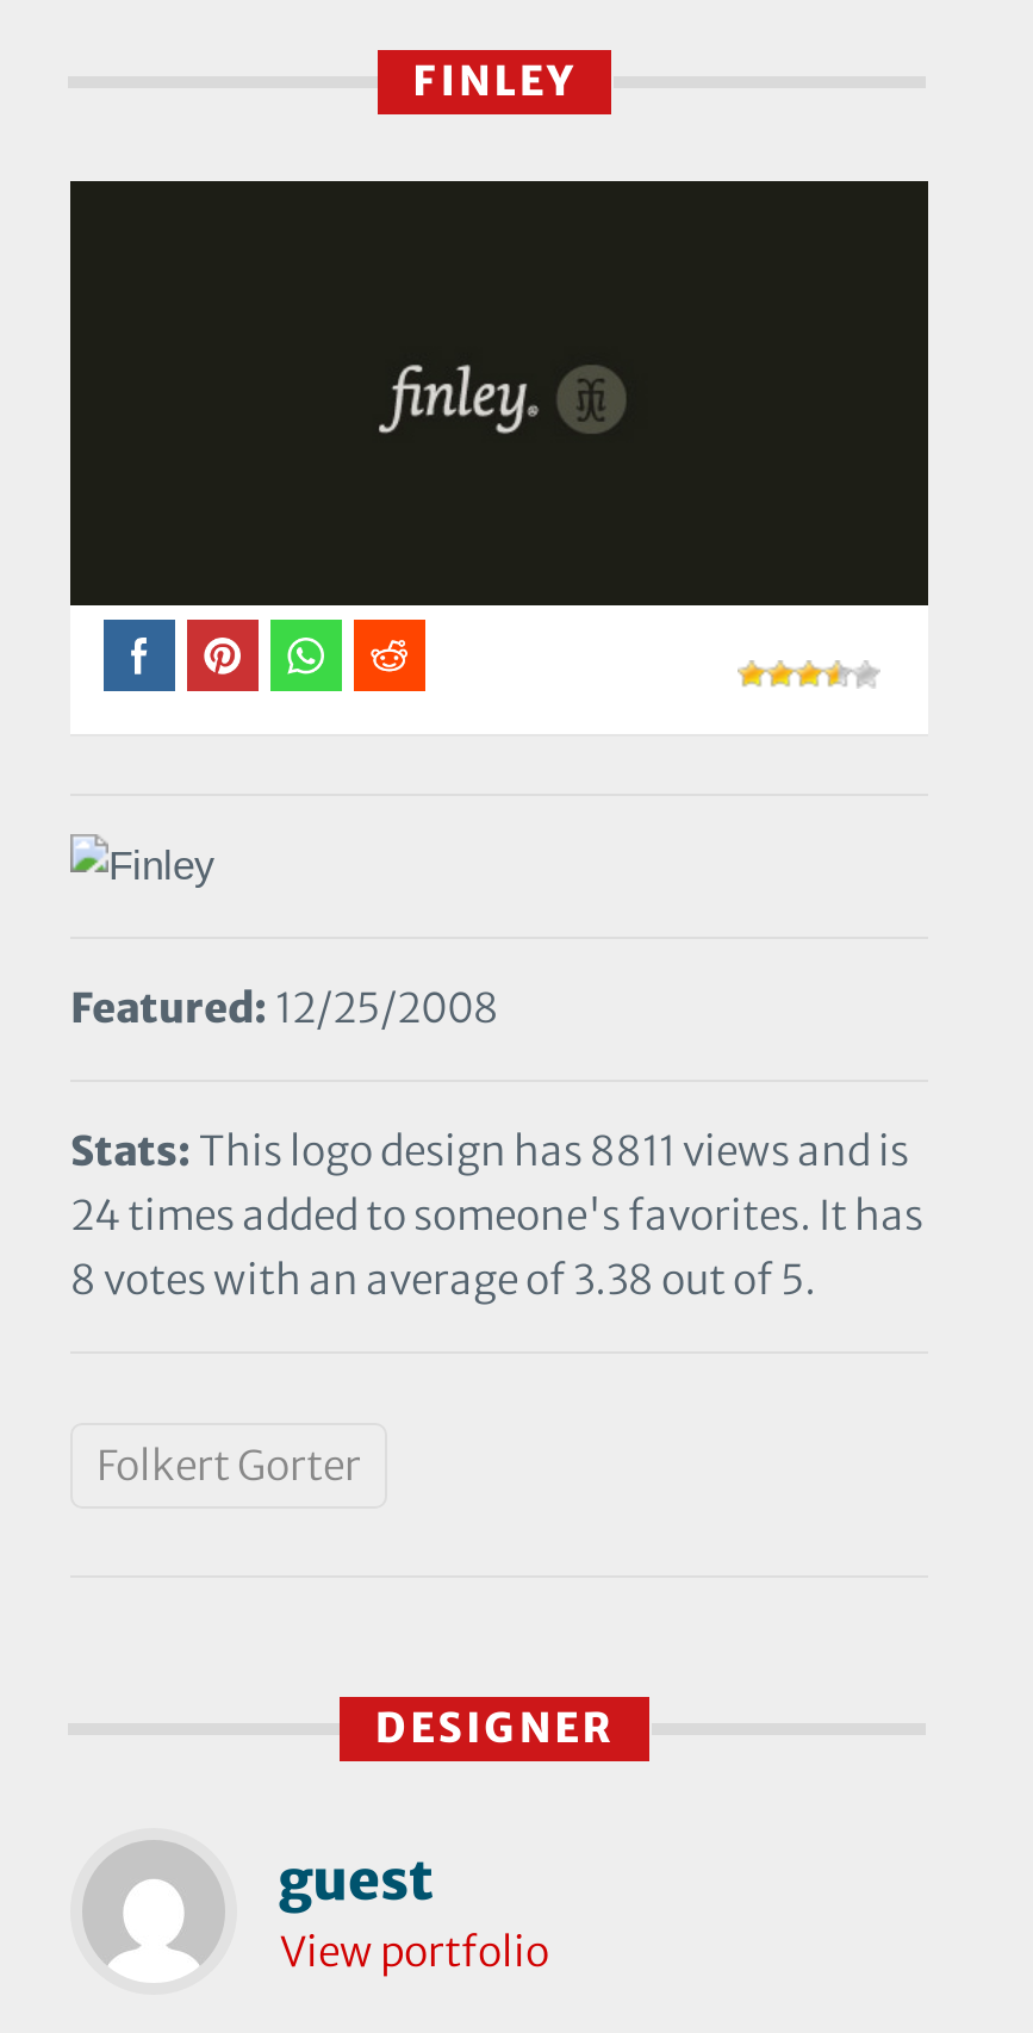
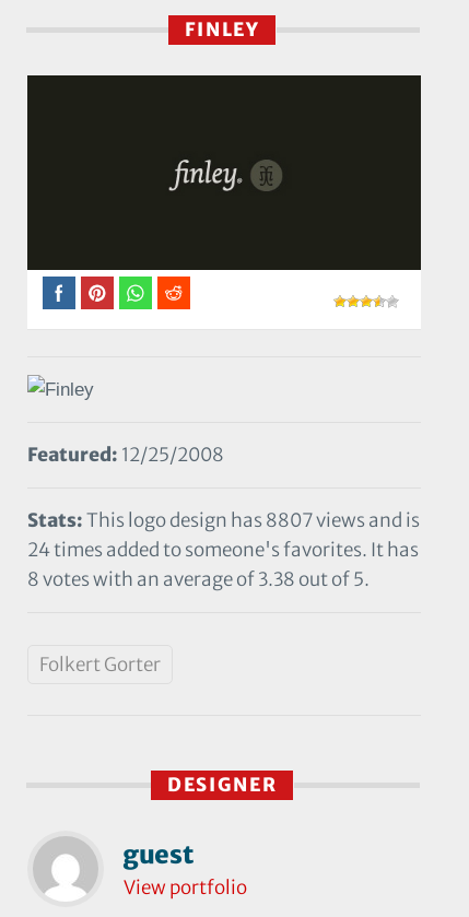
- Stats: This logo design has 8811 views and is
+ Stats: This logo design has 8807 views and is
